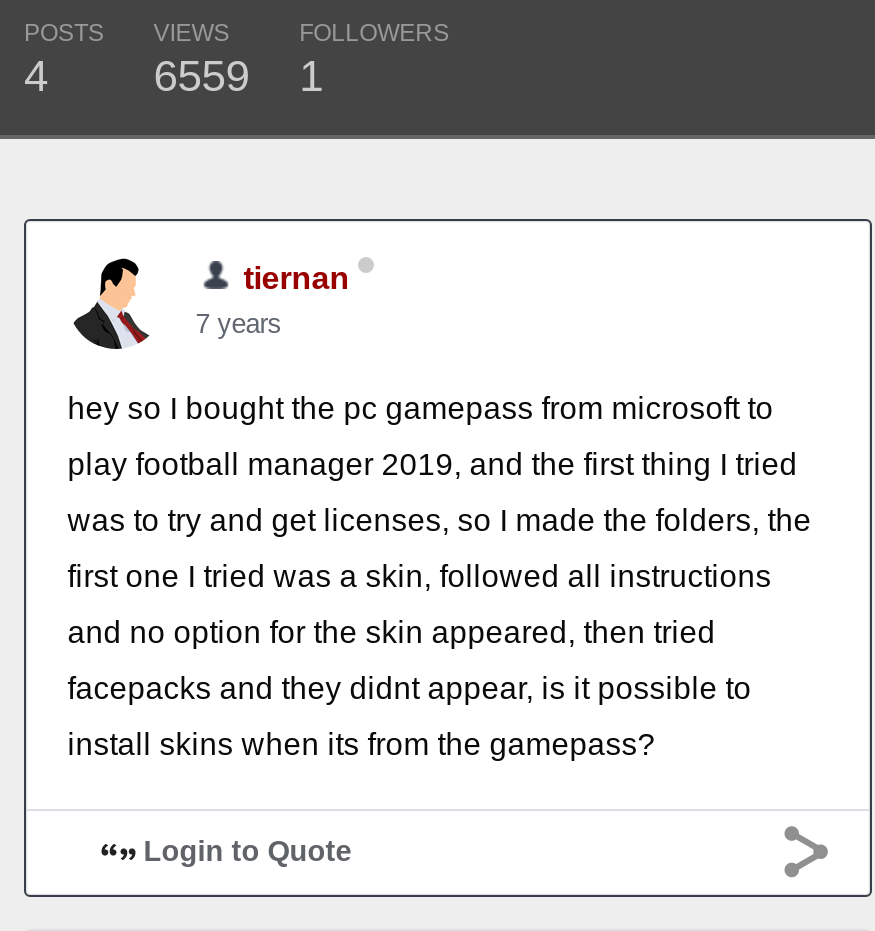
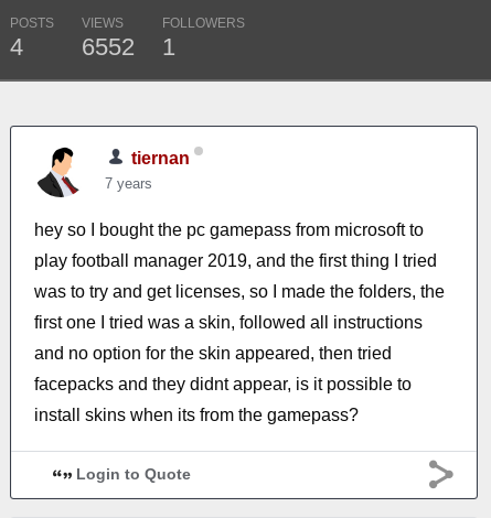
- 6559 1
+ 6552 1
